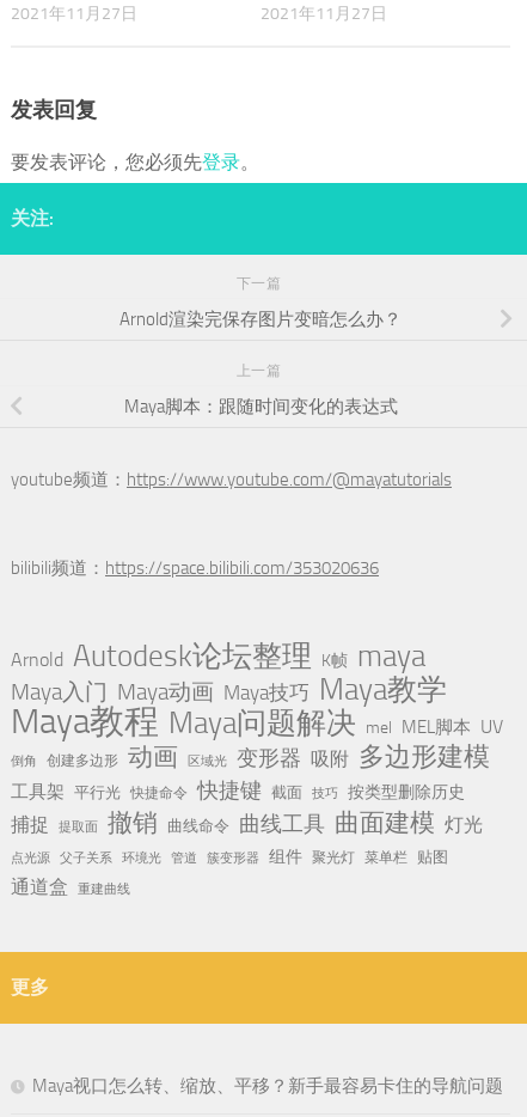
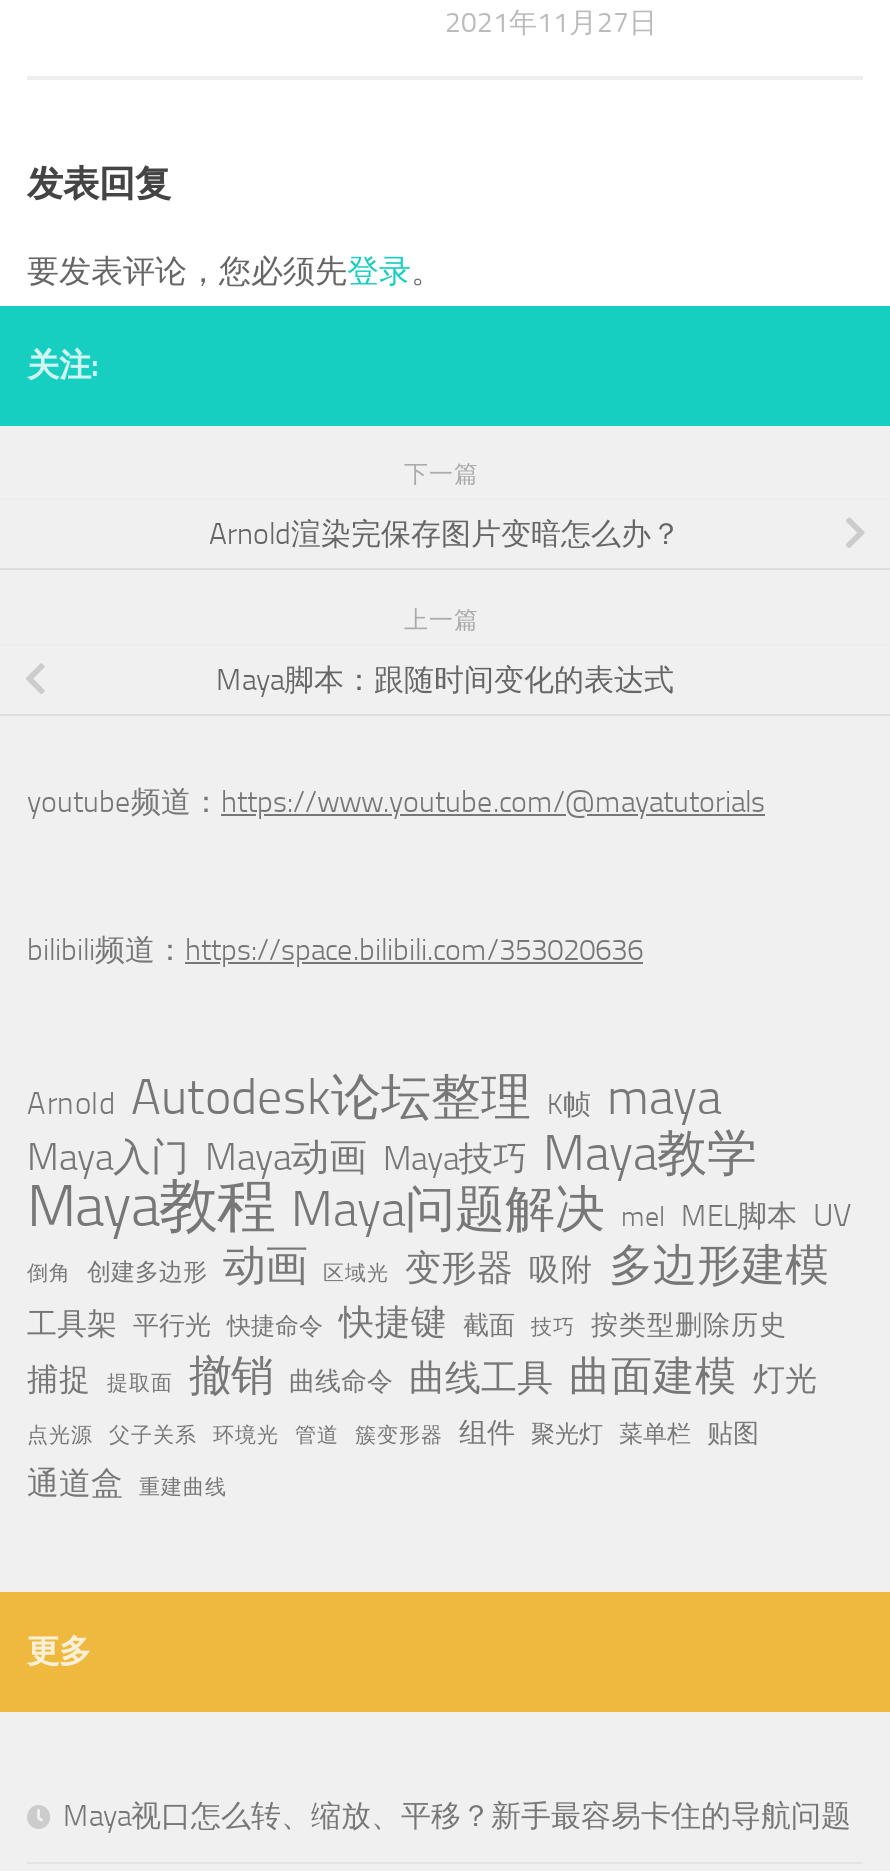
- 2021年11月27日
